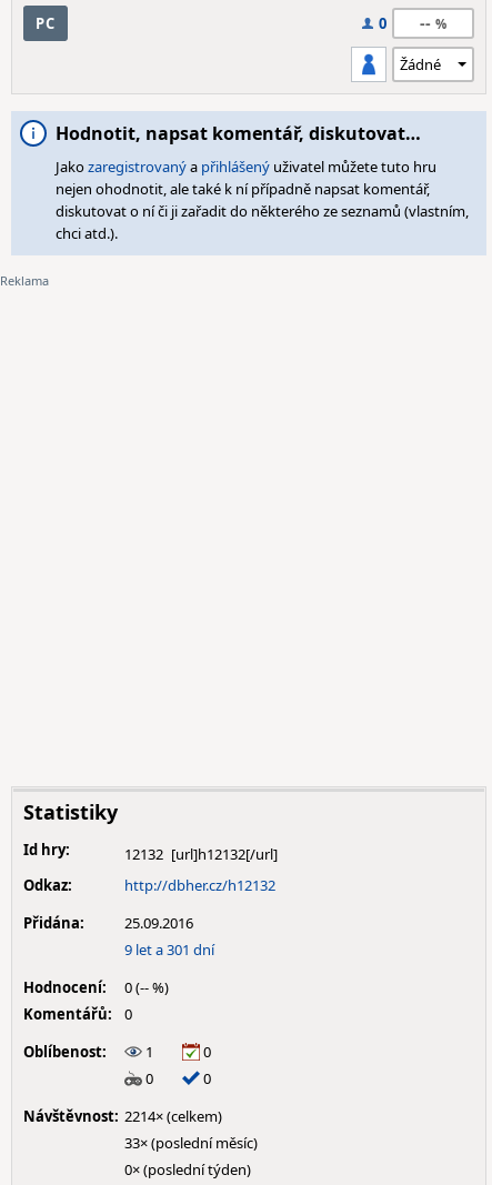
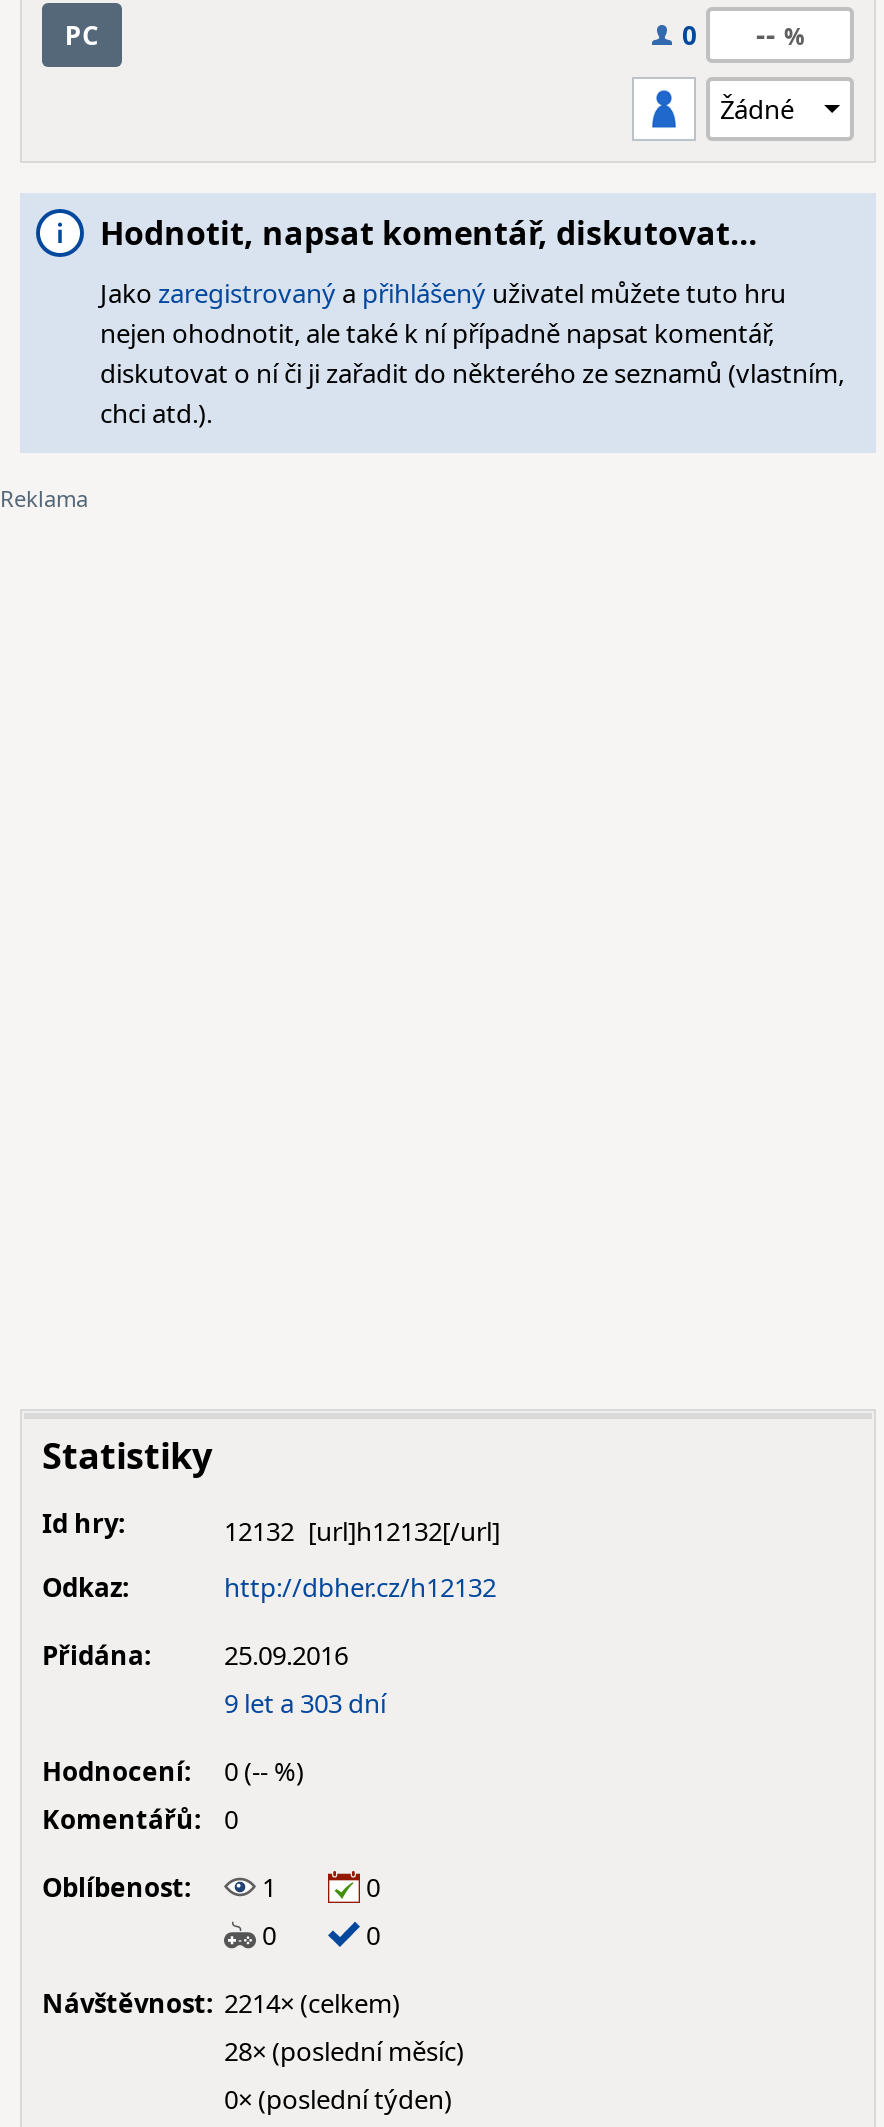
- 9 let a 301 dní
+ 9 let a 303 dní

- 33× (poslední měsíc)
+ 28× (poslední měsíc)
